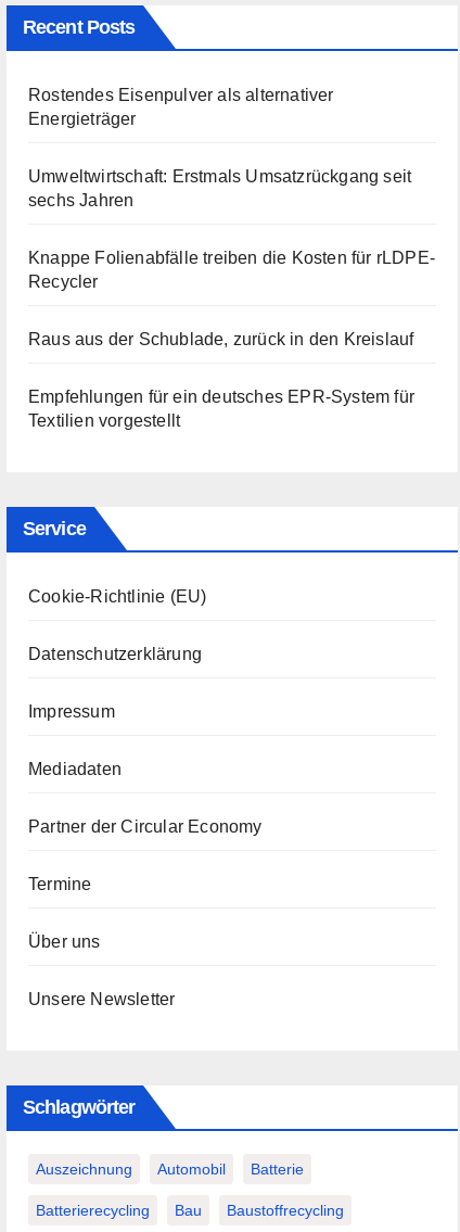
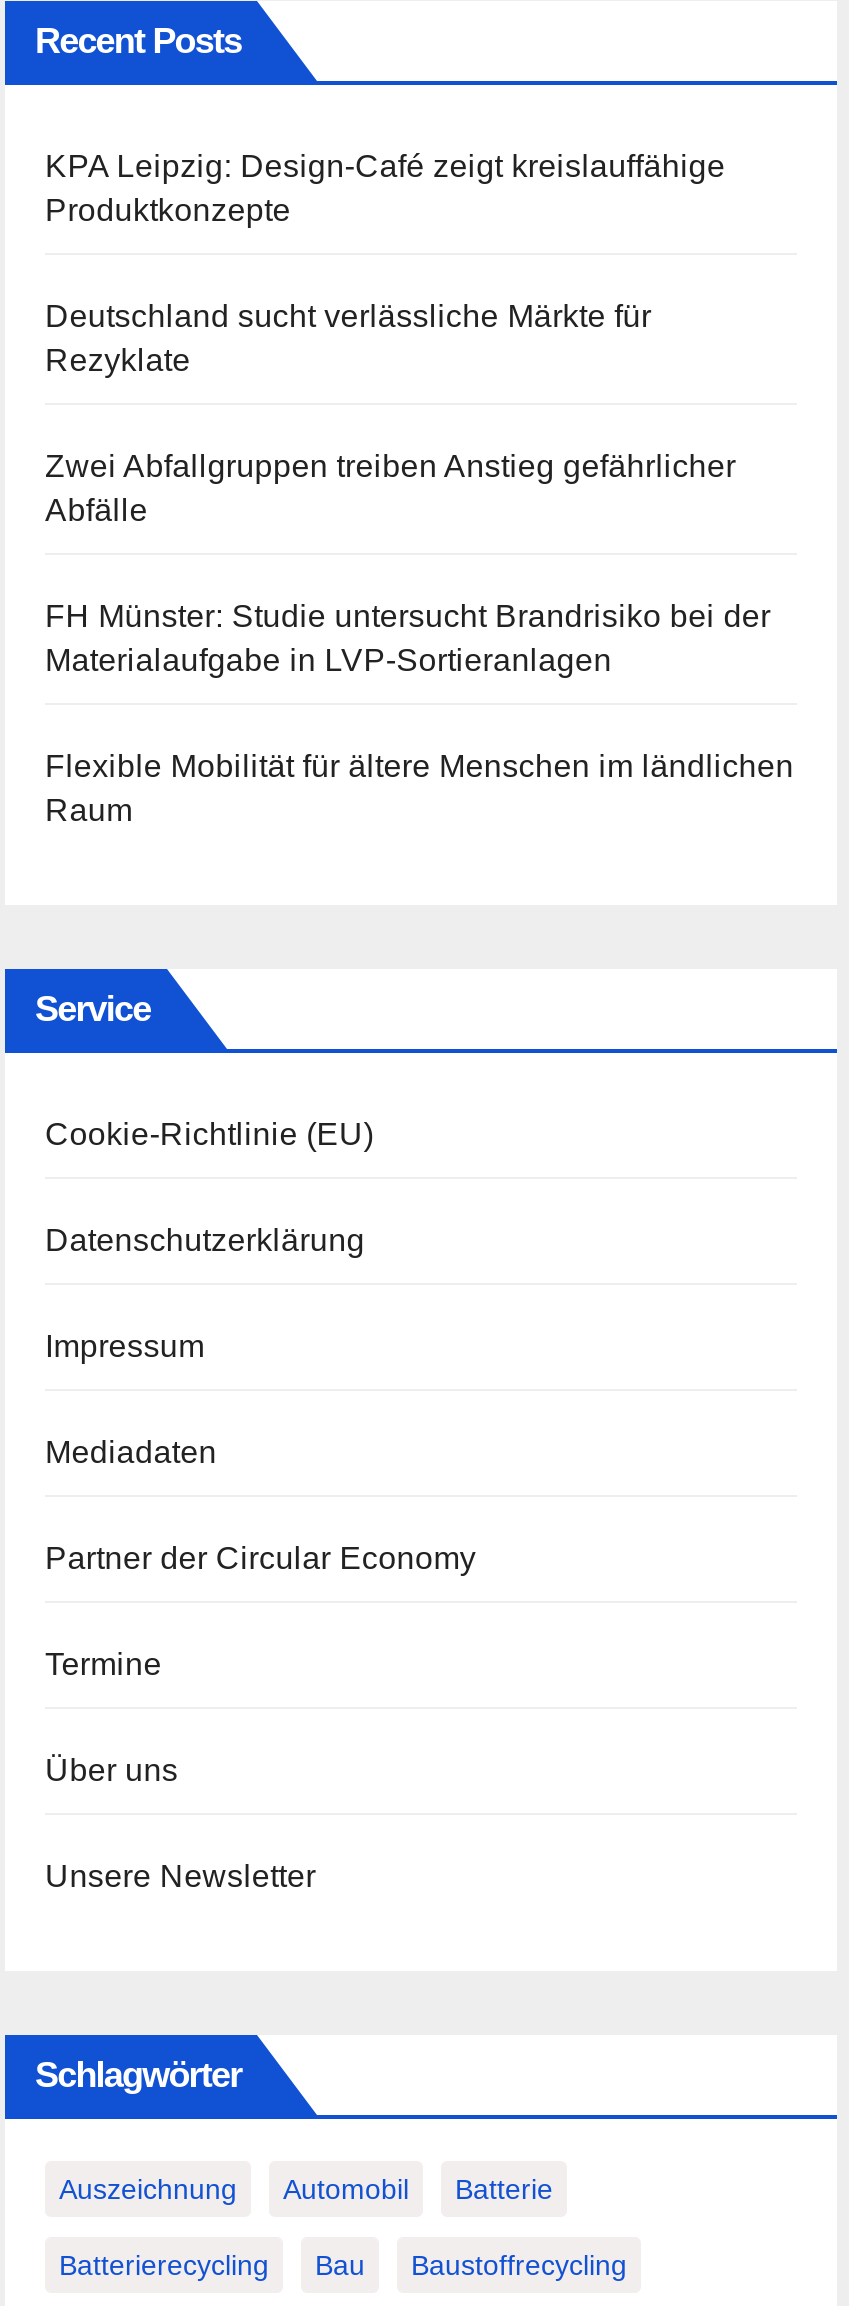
- Rostendes Eisenpulver als alternativer
- Energieträger
+ KPA Leipzig: Design-Café zeigt kreislauffähige
+ Produktkonzepte

- Umweltwirtschaft: Erstmals Umsatzrückgang seit
- sechs Jahren
+ Deutschland sucht verlässliche Märkte für
+ Rezyklate

- Knappe Folienabfälle treiben die Kosten für rLDPE-
- Recycler
+ Zwei Abfallgruppen treiben Anstieg gefährlicher
+ Abfälle

- Raus aus der Schublade, zurück in den Kreislauf
+ FH Münster: Studie untersucht Brandrisiko bei der
+ Materialaufgabe in LVP-Sortieranlagen

- Empfehlungen für ein deutsches EPR-System für
- Textilien vorgestellt
+ Flexible Mobilität für ältere Menschen im ländlichen
+ Raum
